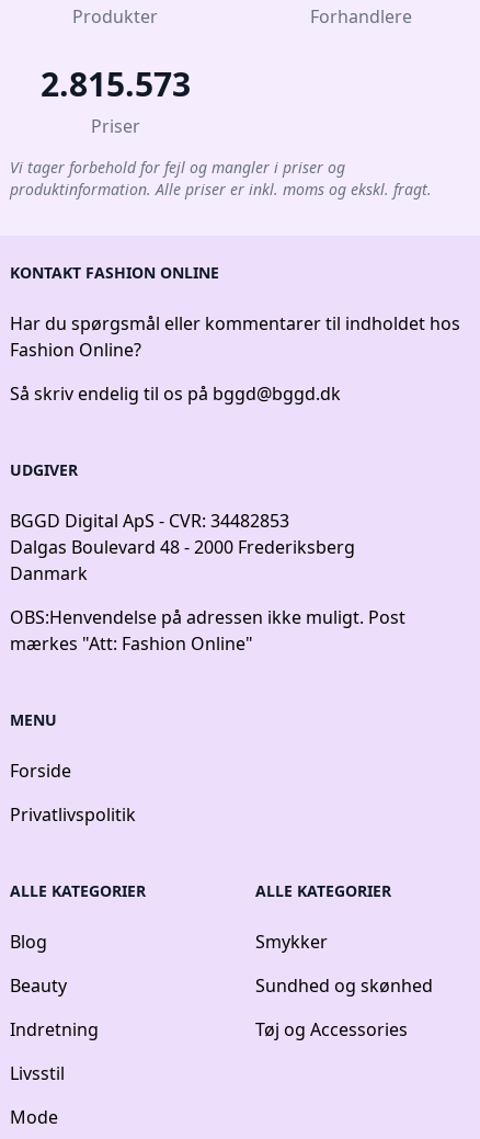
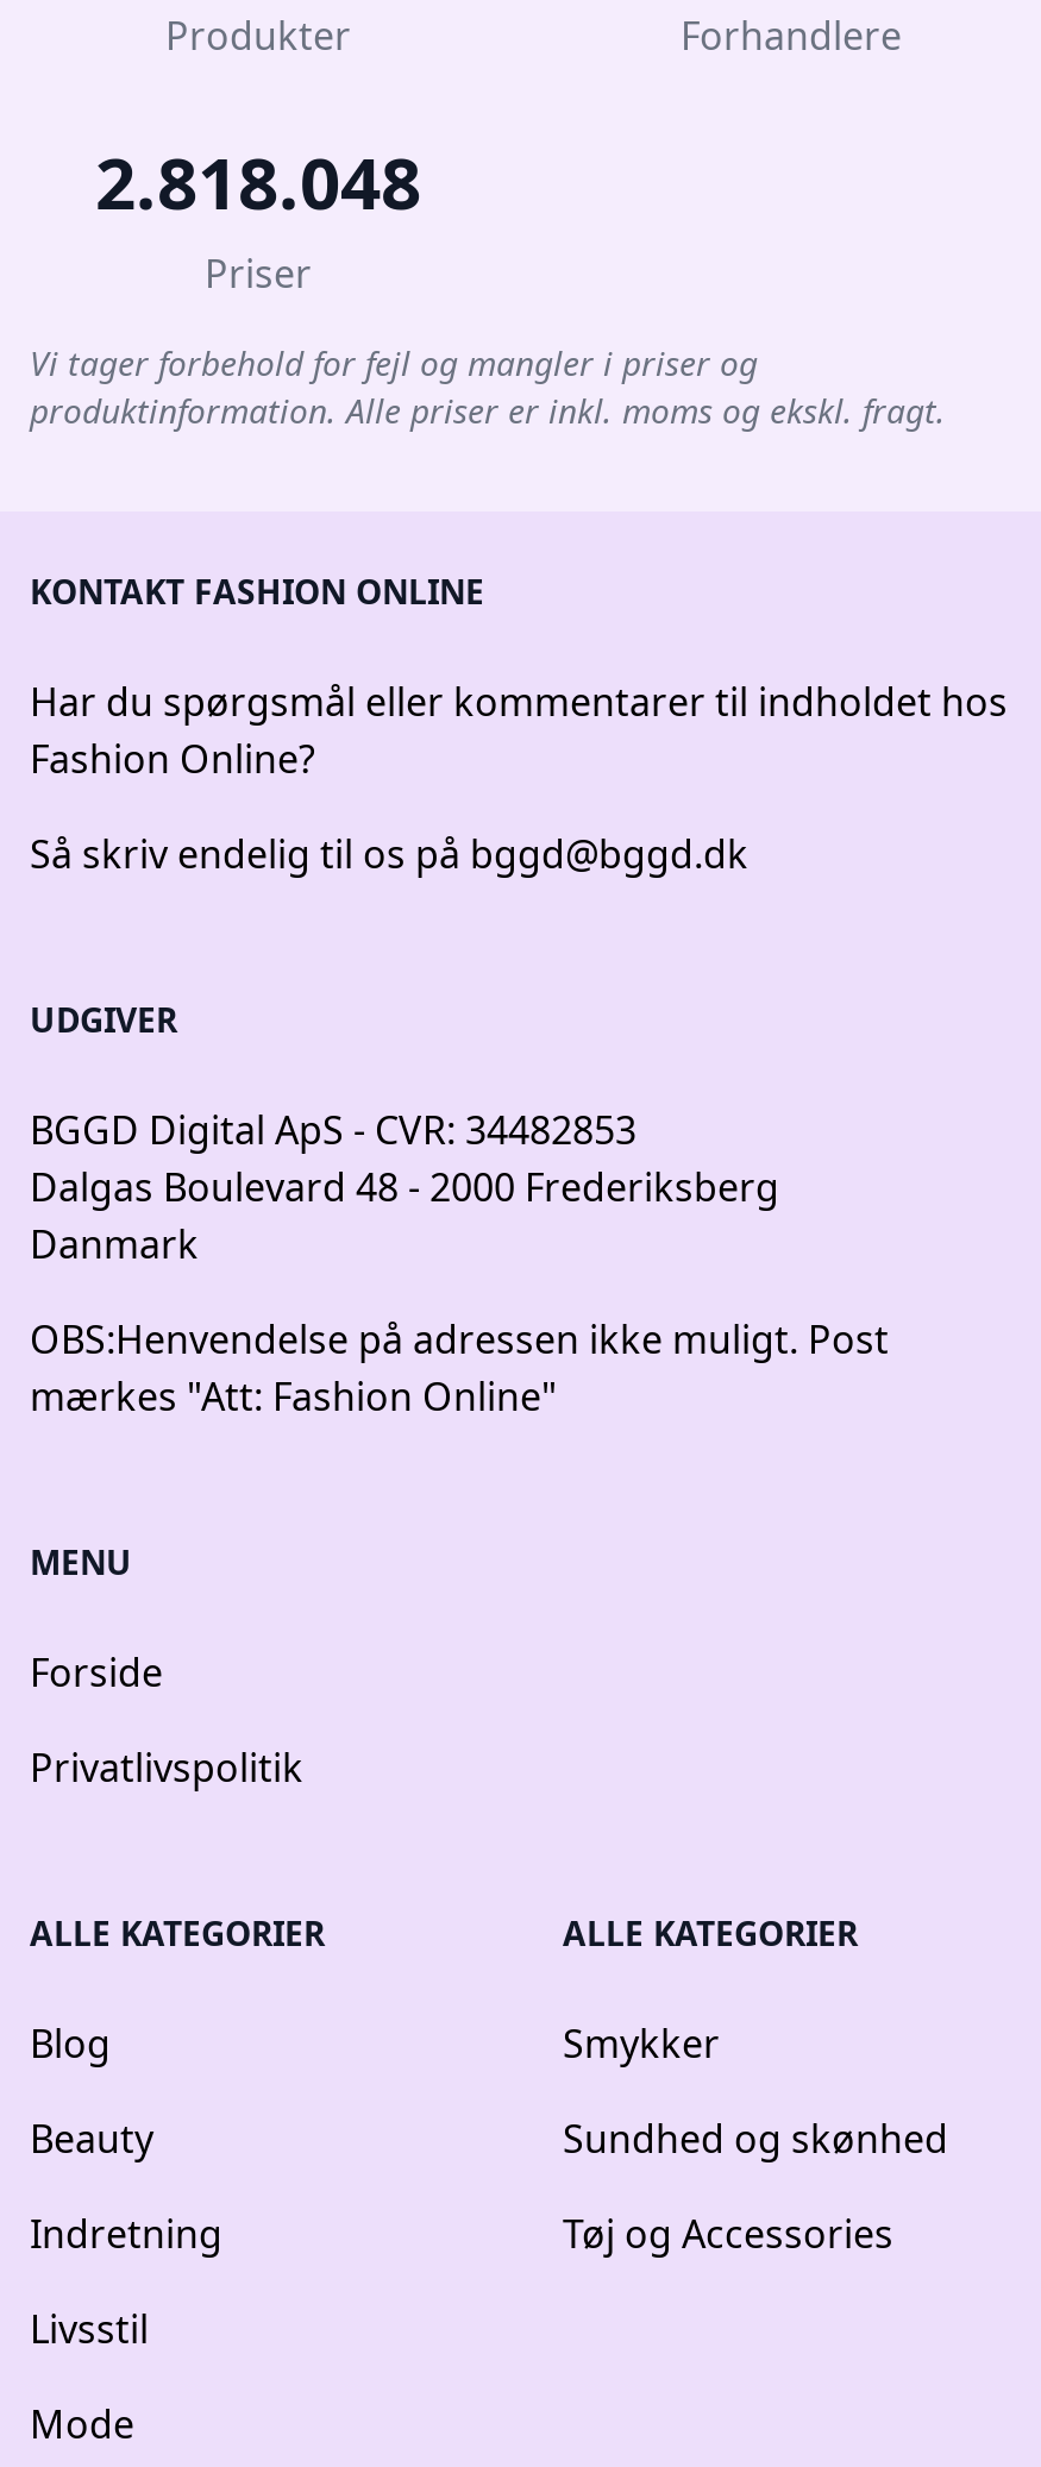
- 2.815.573
+ 2.818.048
